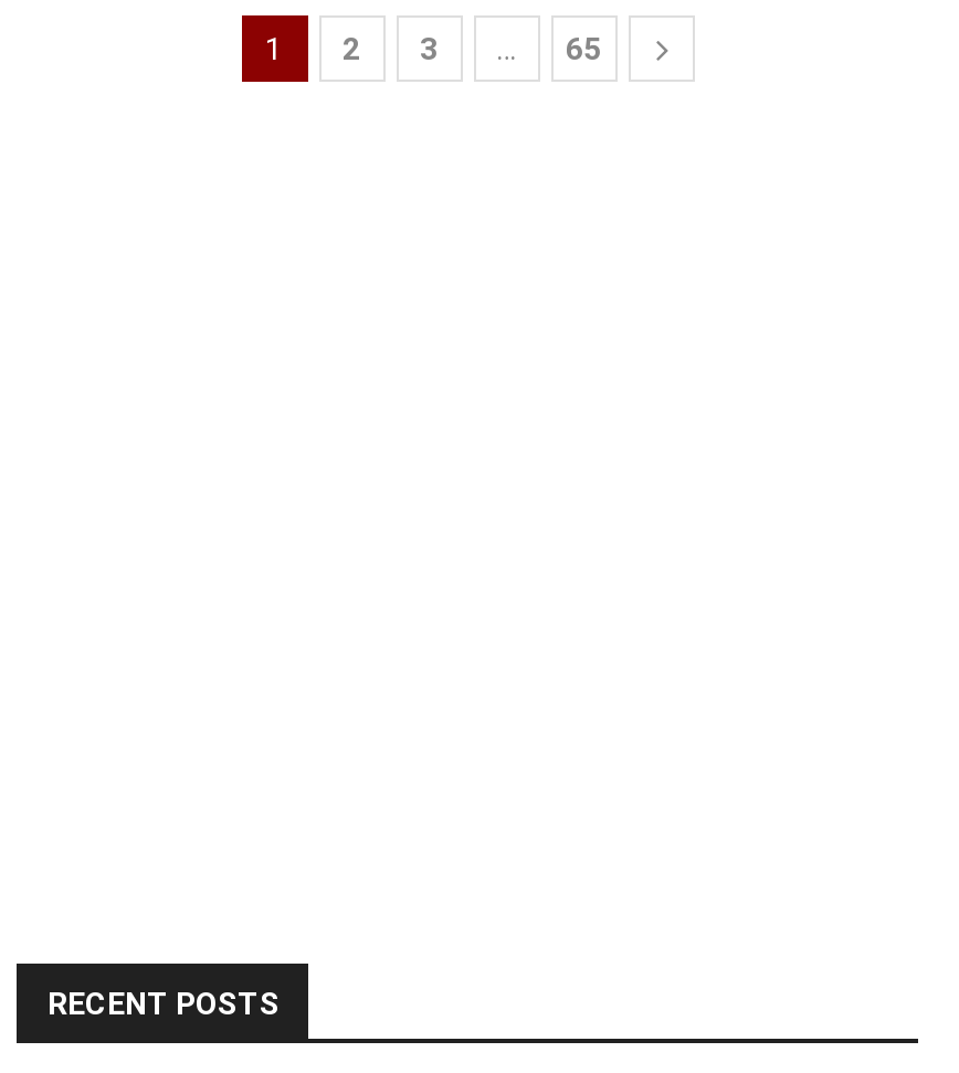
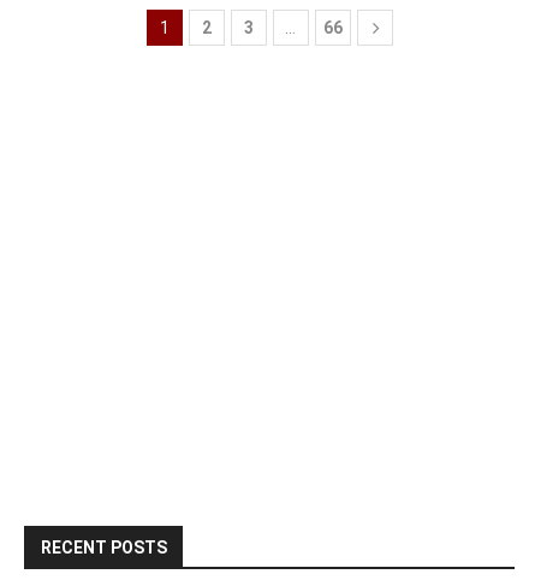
- 65
+ 66
